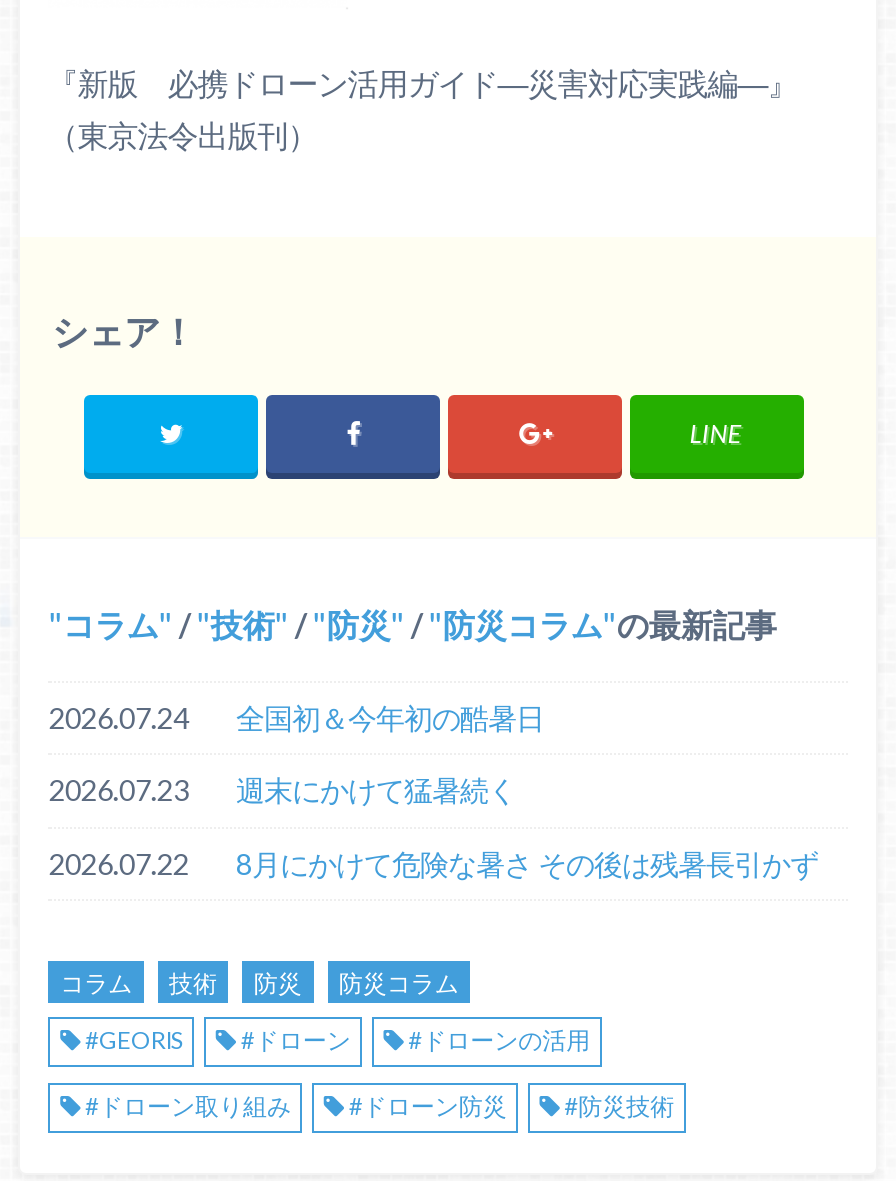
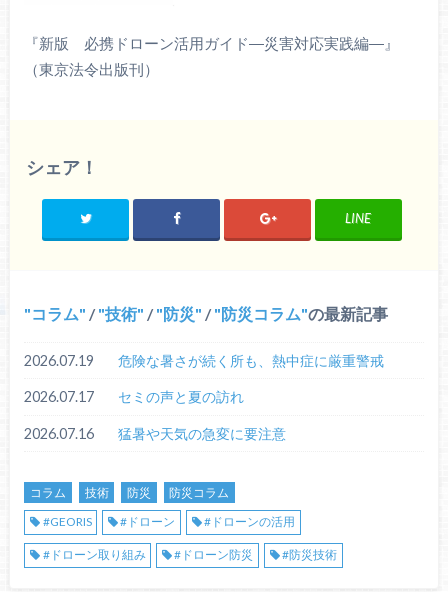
- 2026.07.24
- 全国初＆今年初の酷暑日
+ 2026.07.19
+ 危険な暑さが続く所も、熱中症に厳重警戒

- 2026.07.23
- 週末にかけて猛暑続く
+ 2026.07.17
+ セミの声と夏の訪れ

- 2026.07.22
- 8月にかけて危険な暑さ その後は残暑長引かず
+ 2026.07.16
+ 猛暑や天気の急変に要注意
